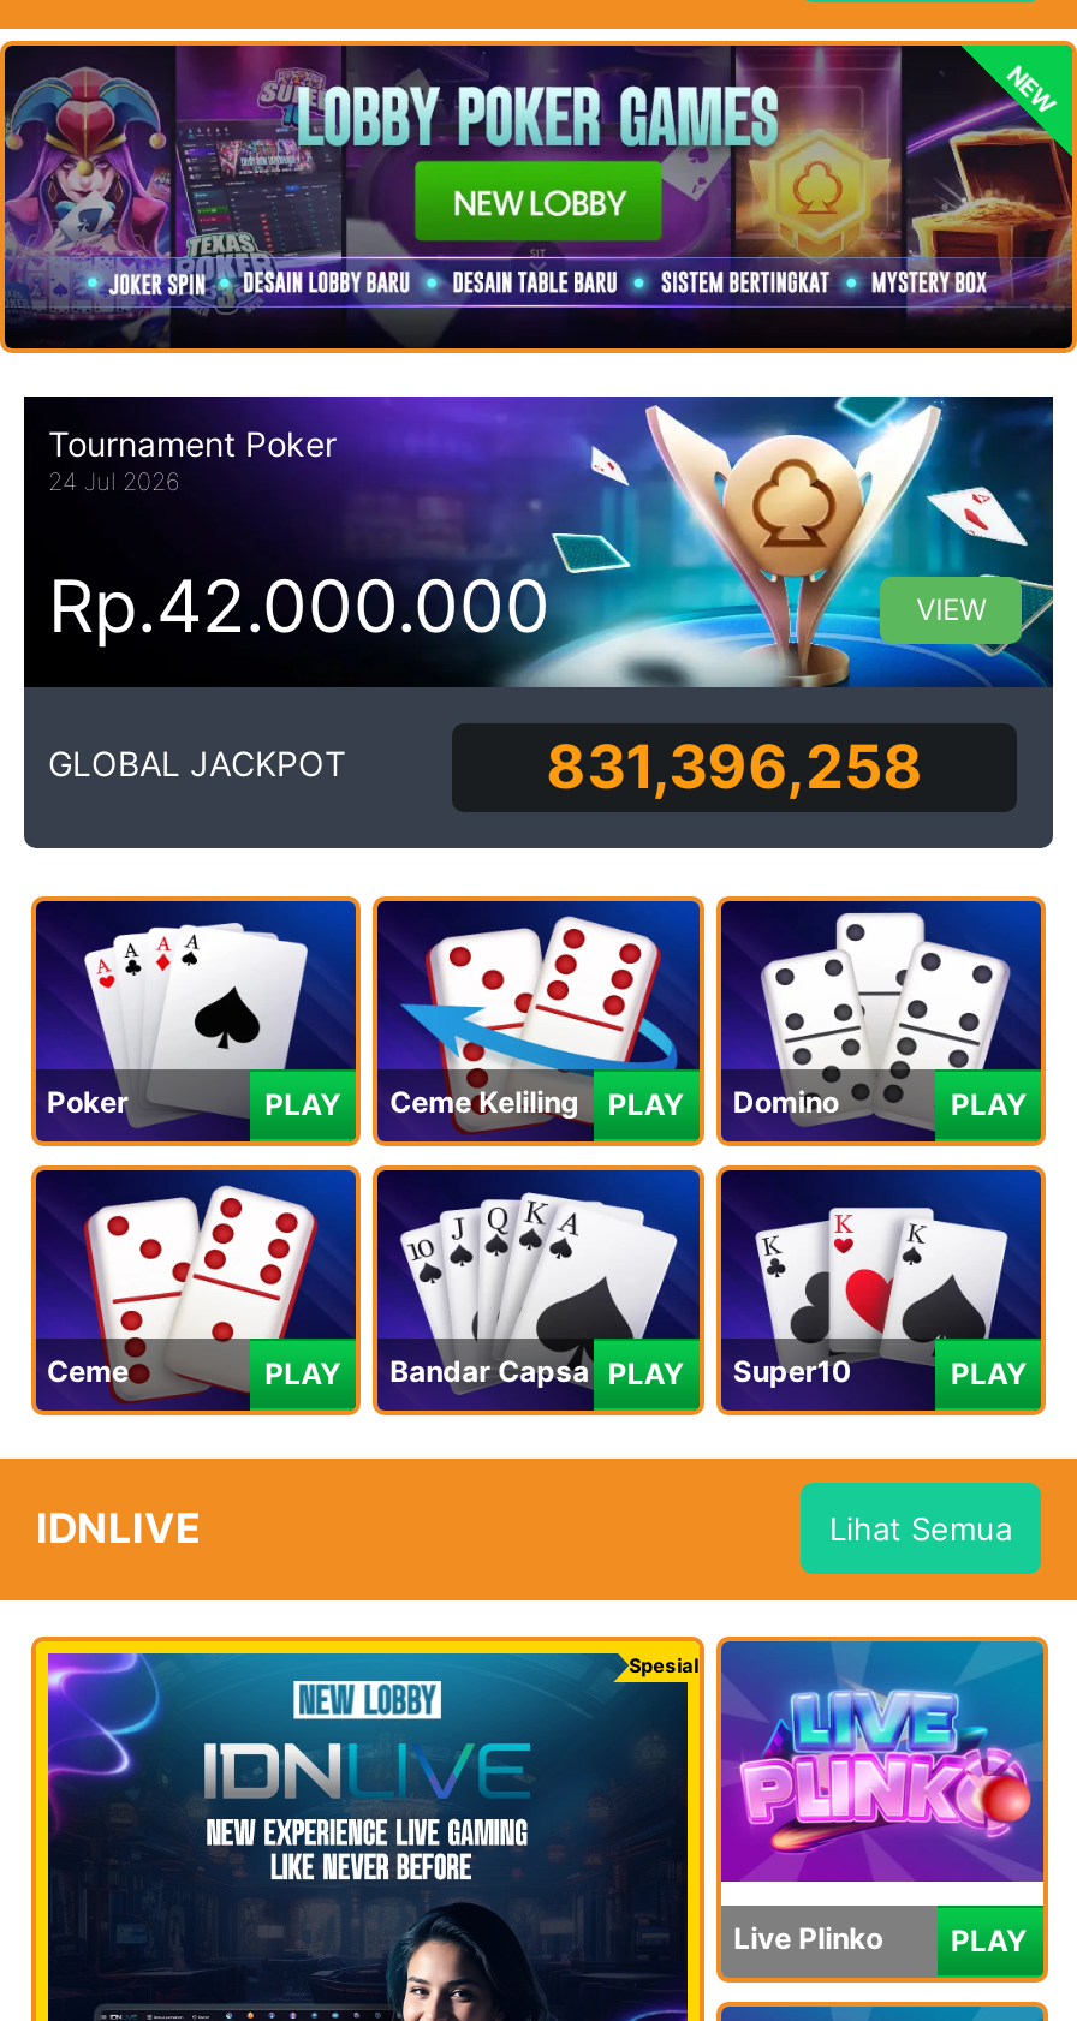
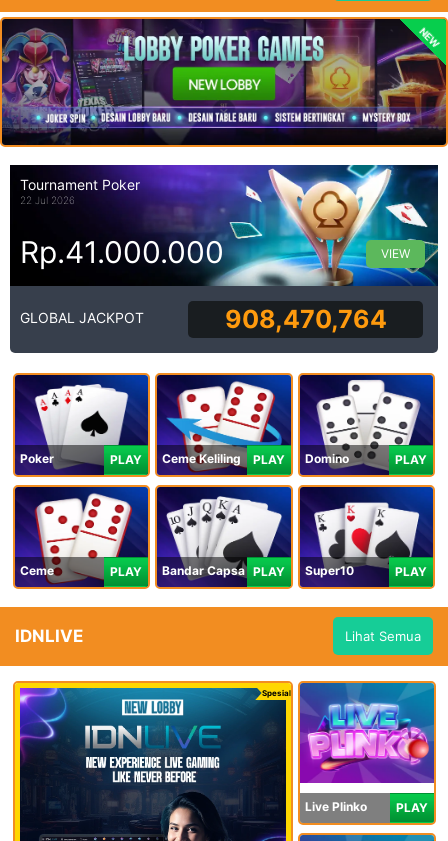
- 24 Jul 2026
+ 22 Jul 2026

- Rp.42.000.000
+ Rp.41.000.000

- 831,396,258
+ 908,470,764
